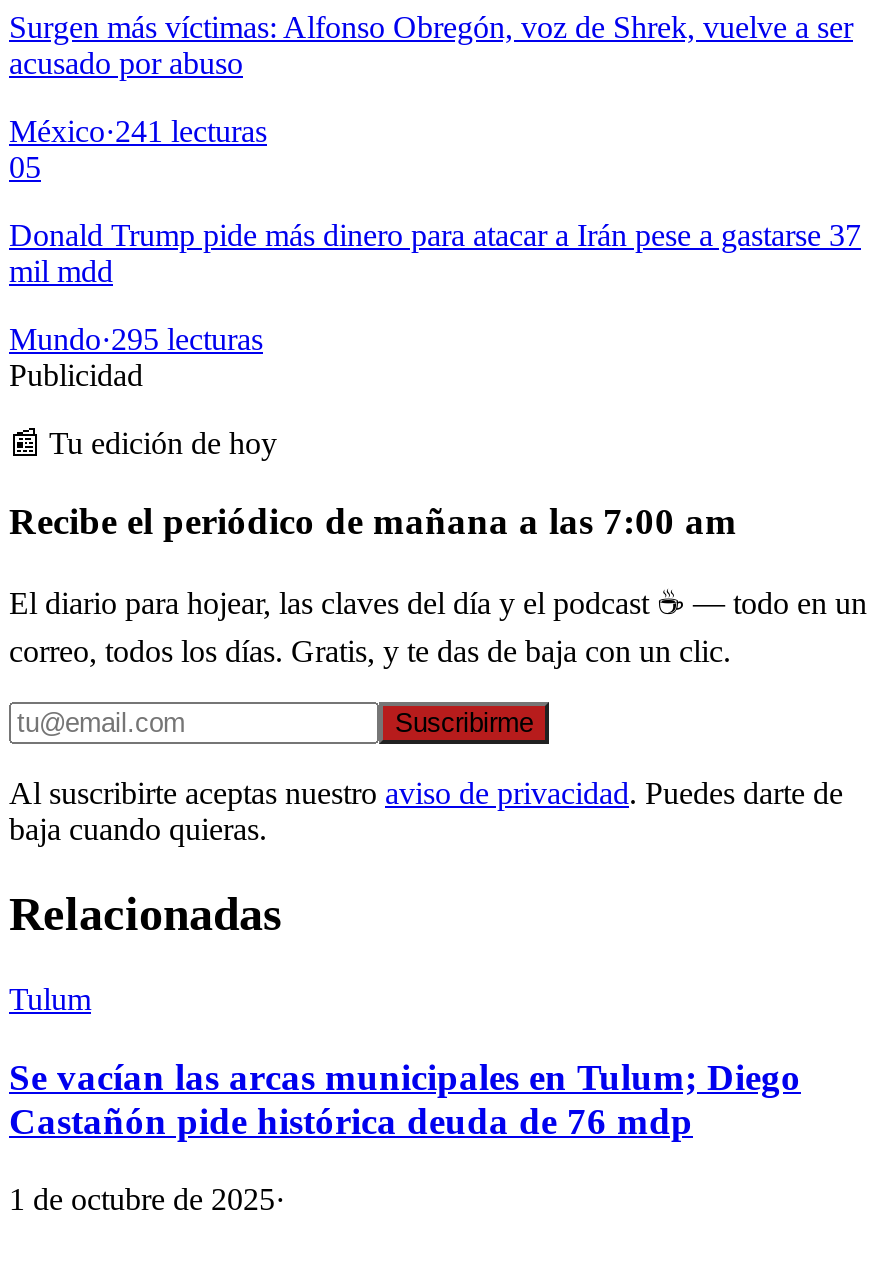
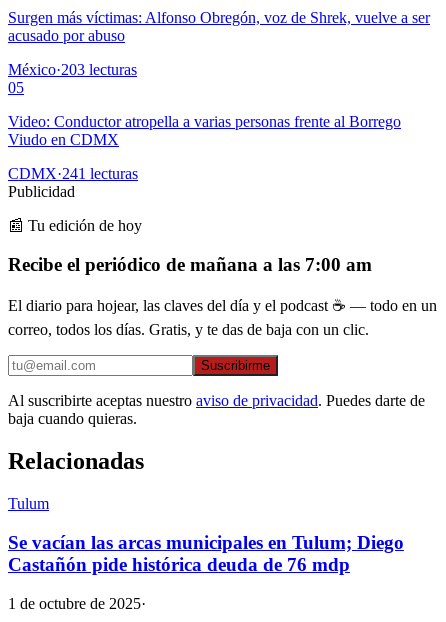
- México·241 lecturas
+ México·203 lecturas

- Donald Trump pide más dinero para atacar a Irán pese a gastarse 37
- mil mdd
+ Video: Conductor atropella a varias personas frente al Borrego
+ Viudo en CDMX

- Mundo·295 lecturas
+ CDMX·241 lecturas
